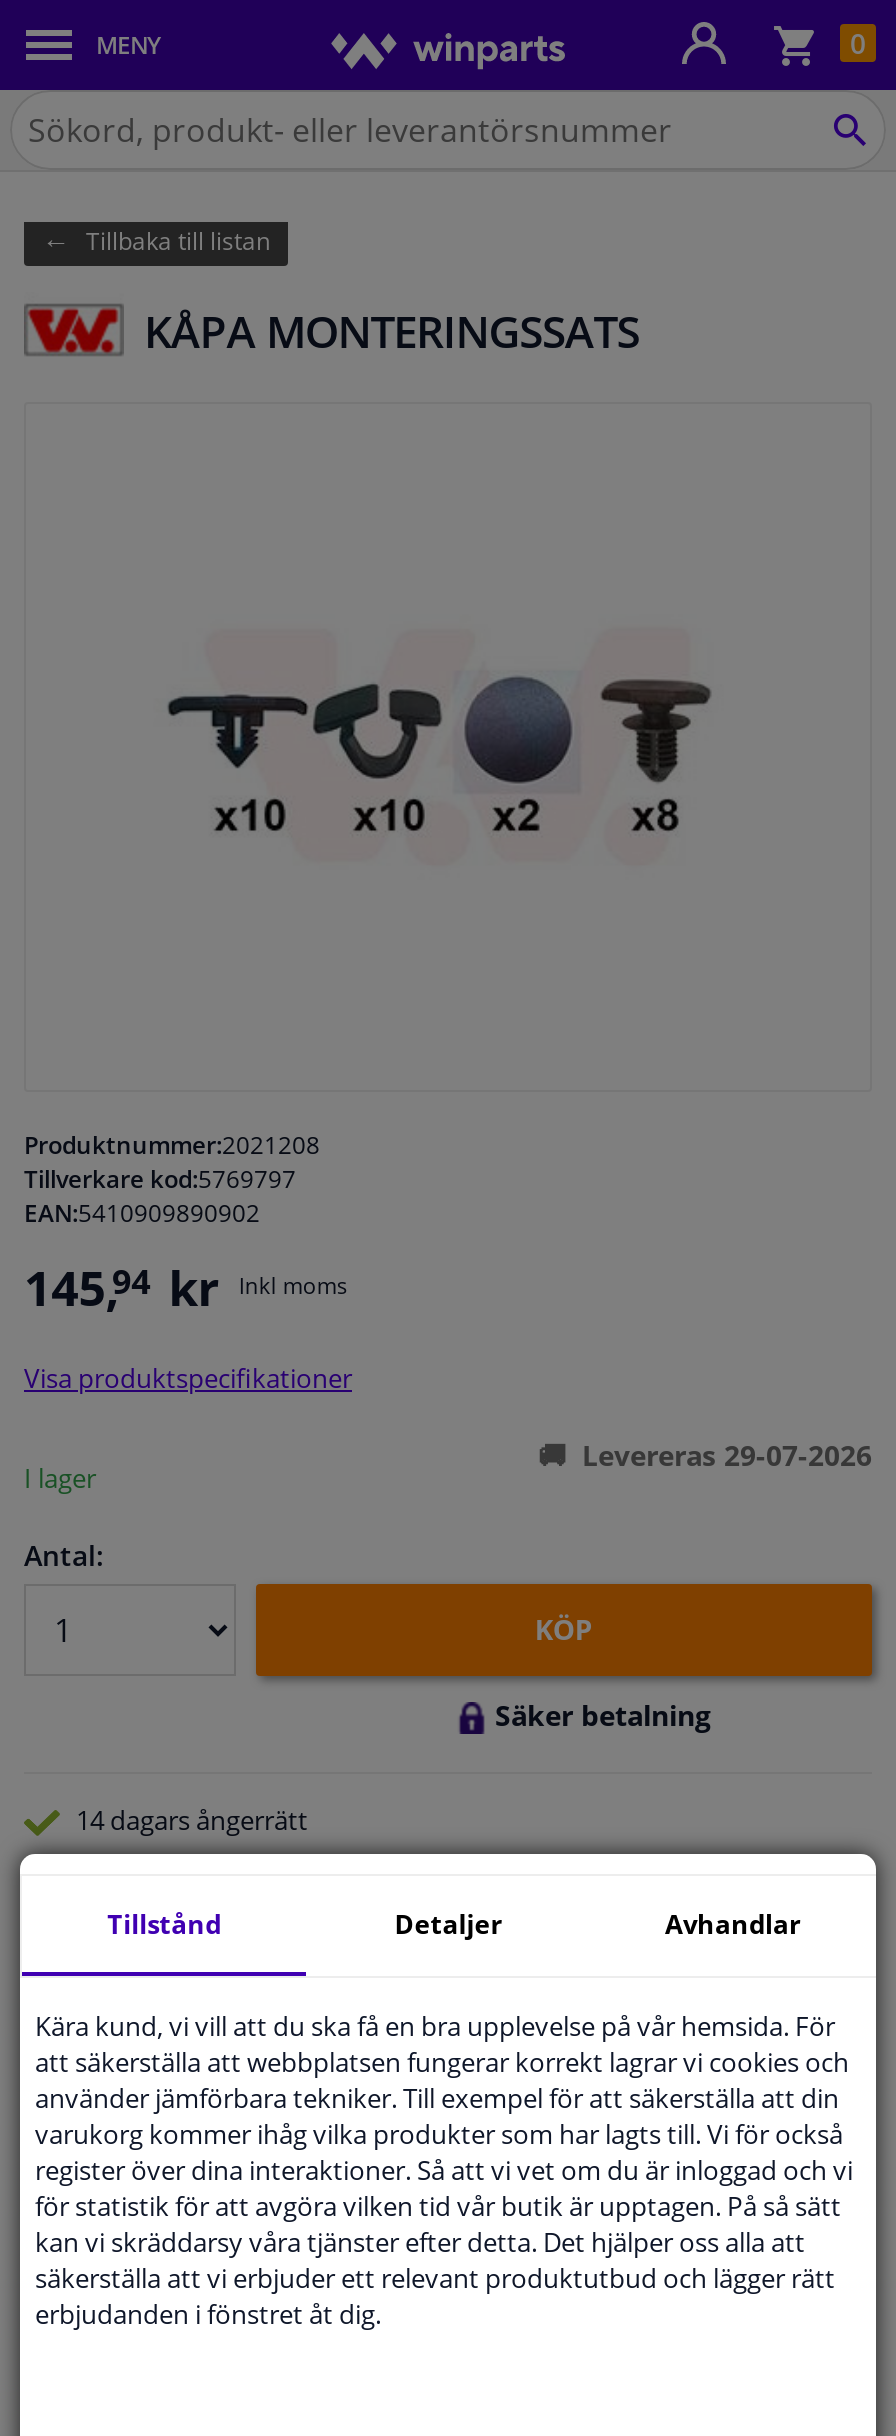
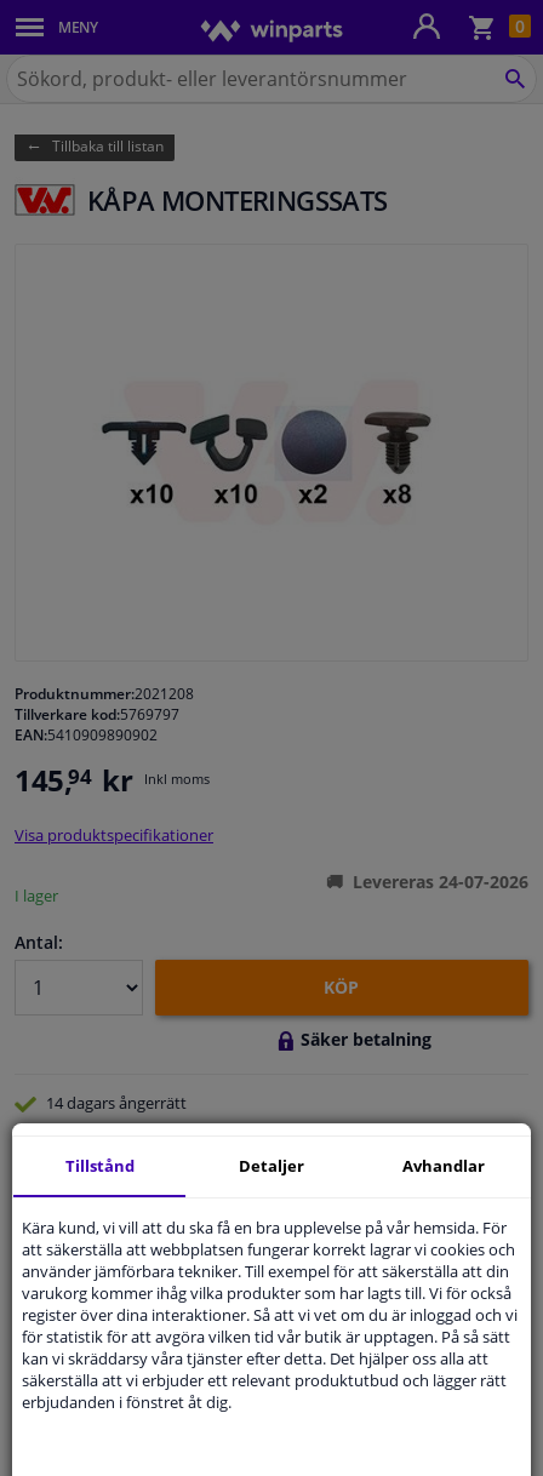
- Levereras 29-07-2026
+ Levereras 24-07-2026
